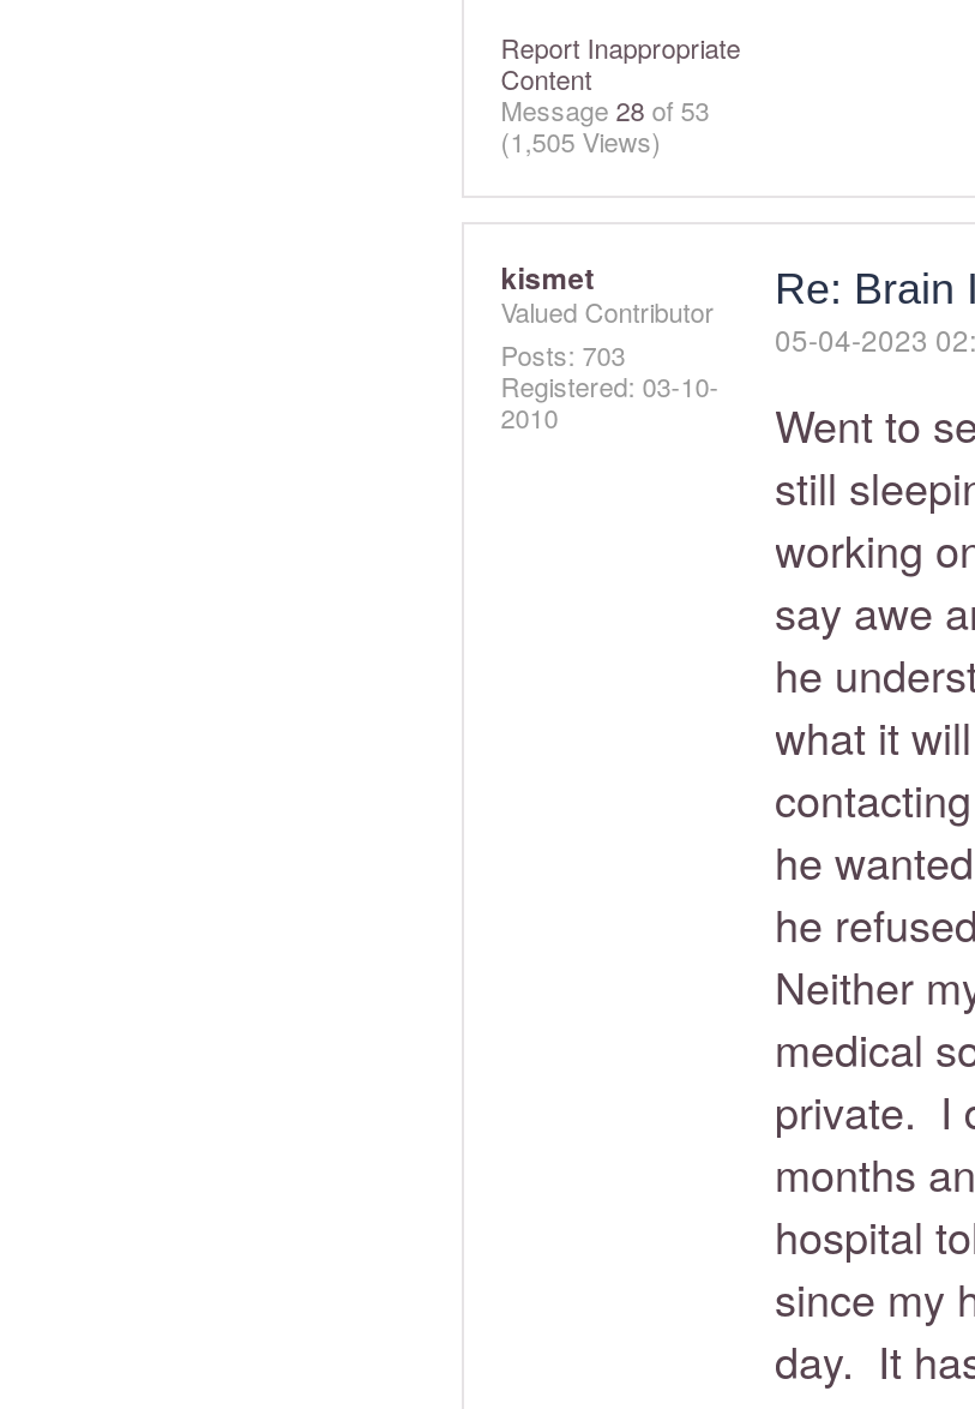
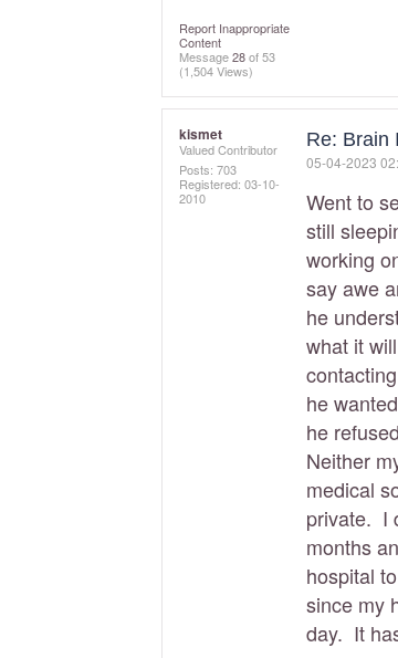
- (1,505 Views)
+ (1,504 Views)
